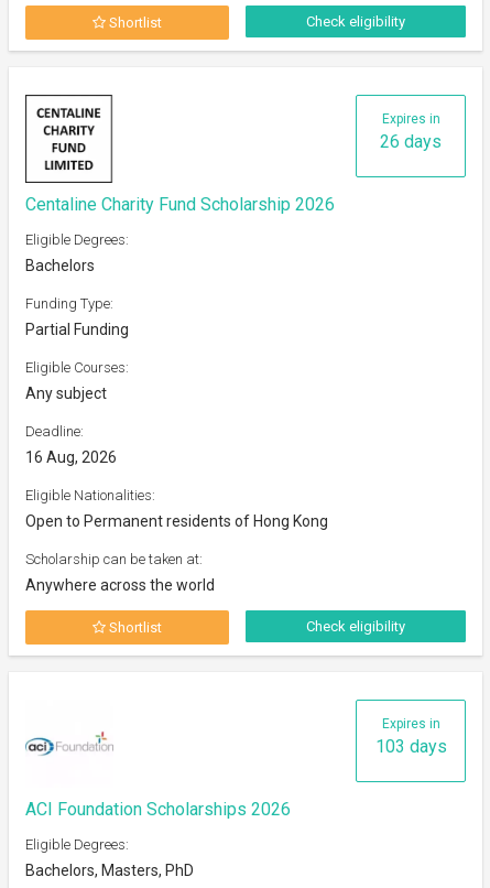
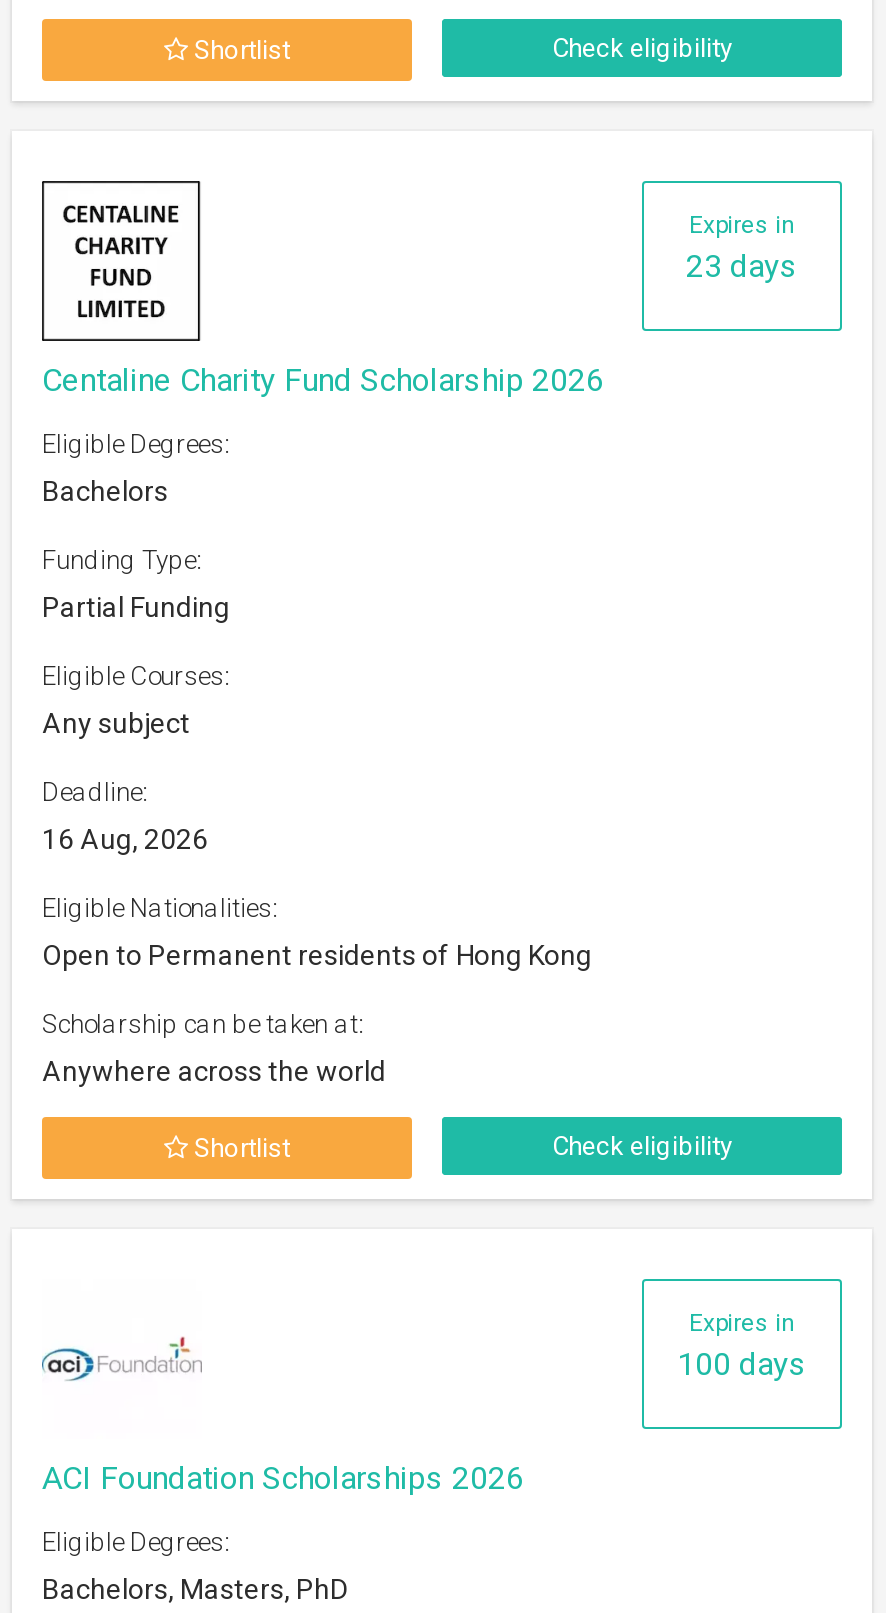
- 26 days
+ 23 days

- 103 days
+ 100 days
